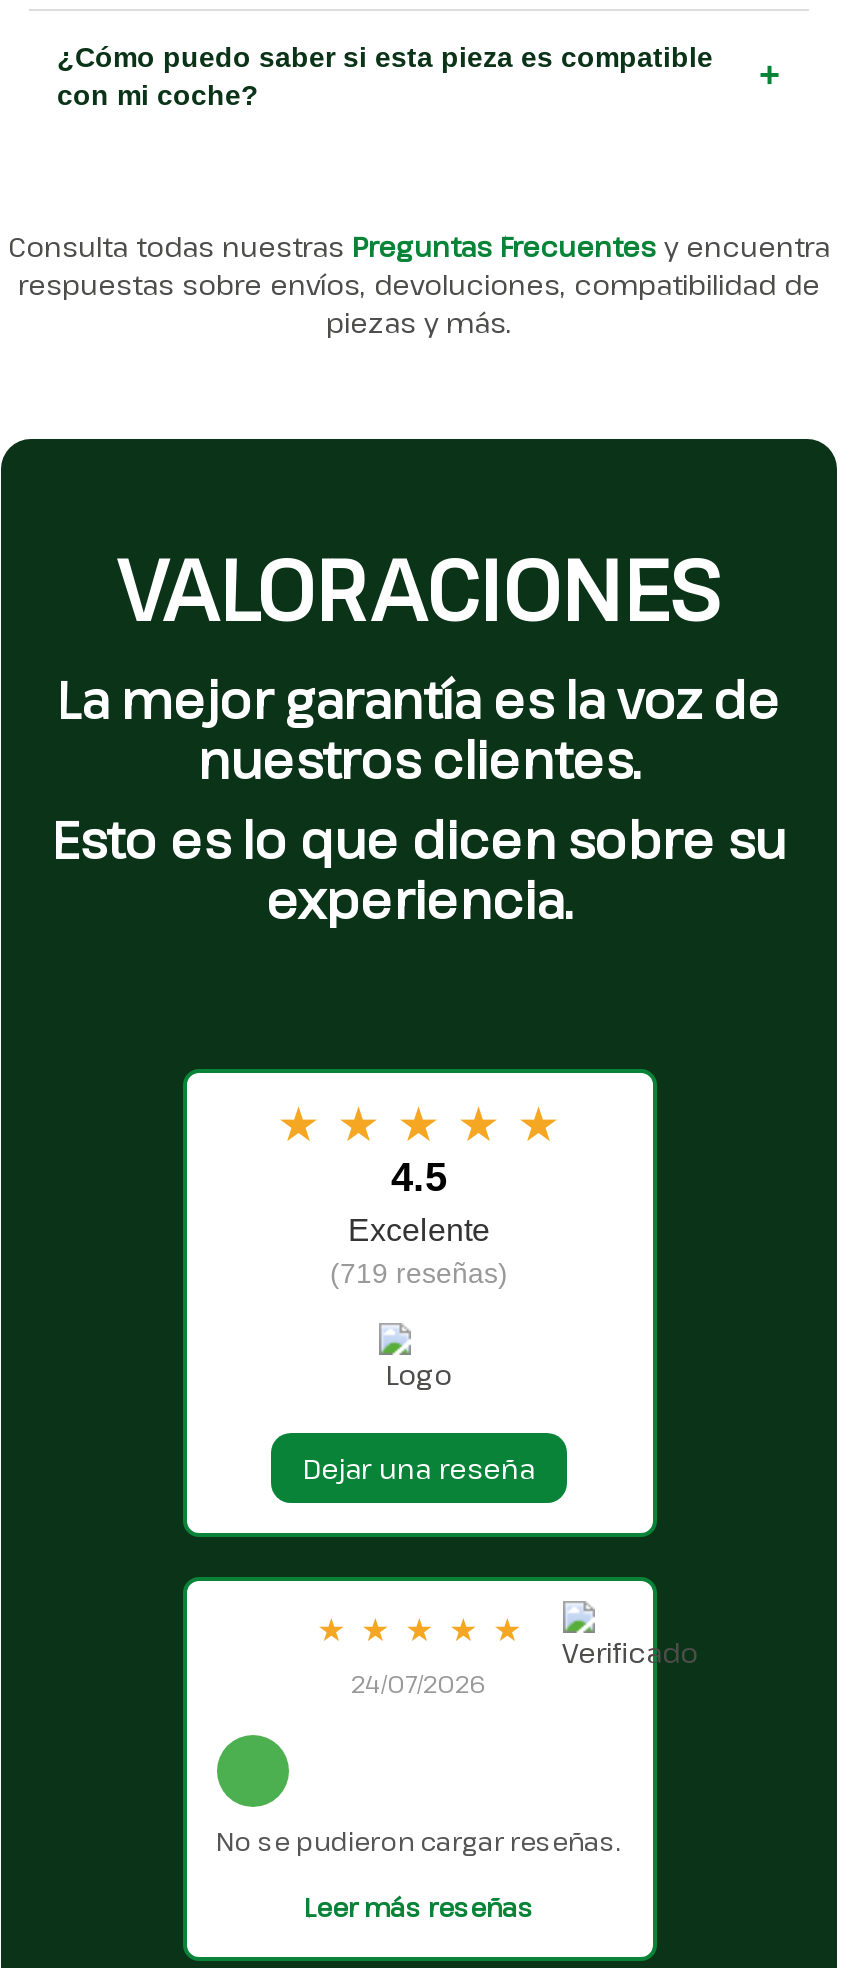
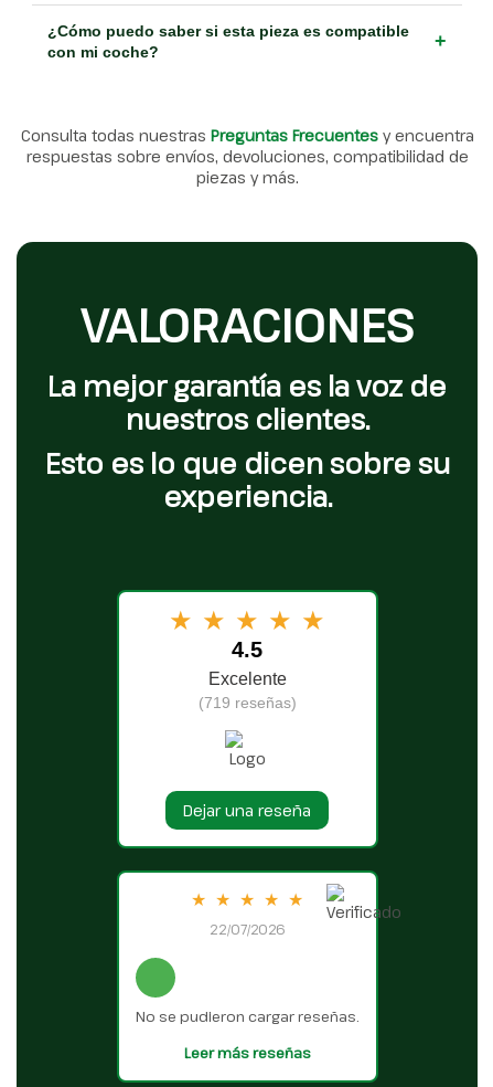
- 24/07/2026
+ 22/07/2026
